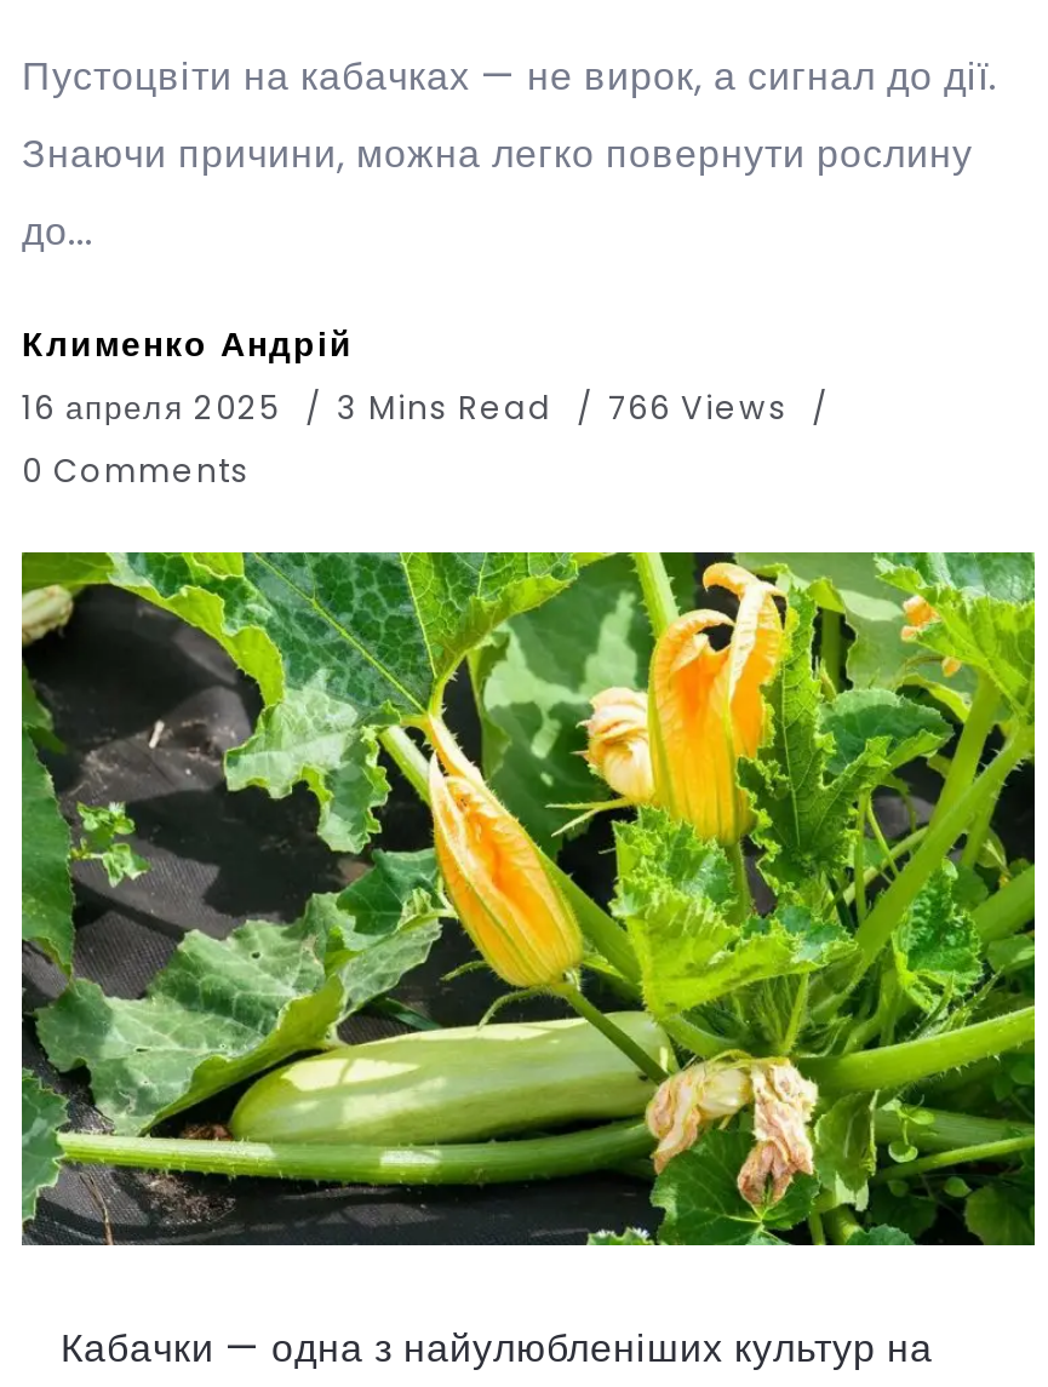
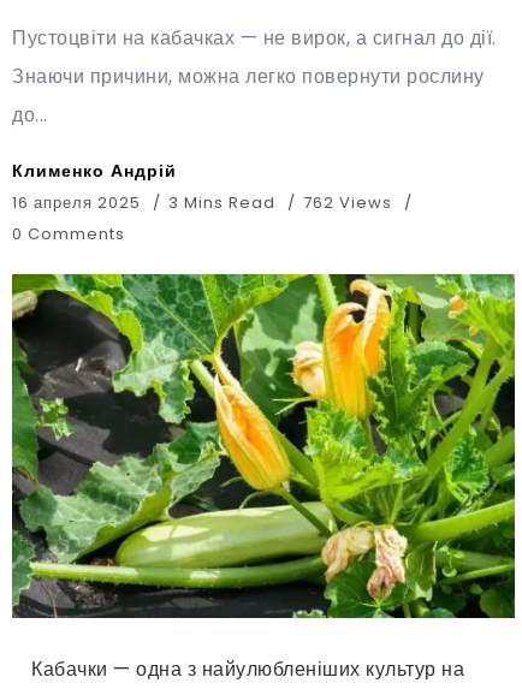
- 16 апреля 2025 3 Mins Read 766 Views
+ 16 апреля 2025 3 Mins Read 762 Views
